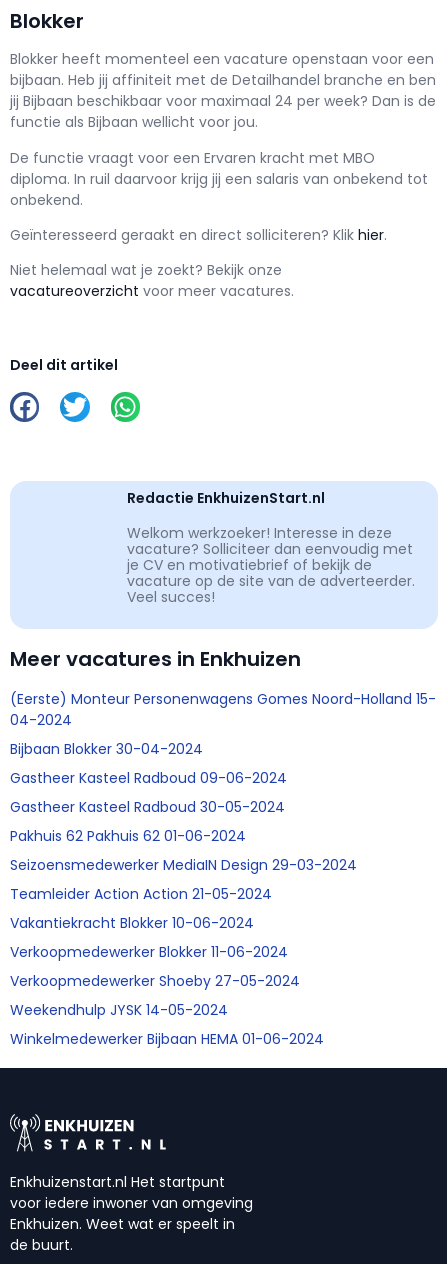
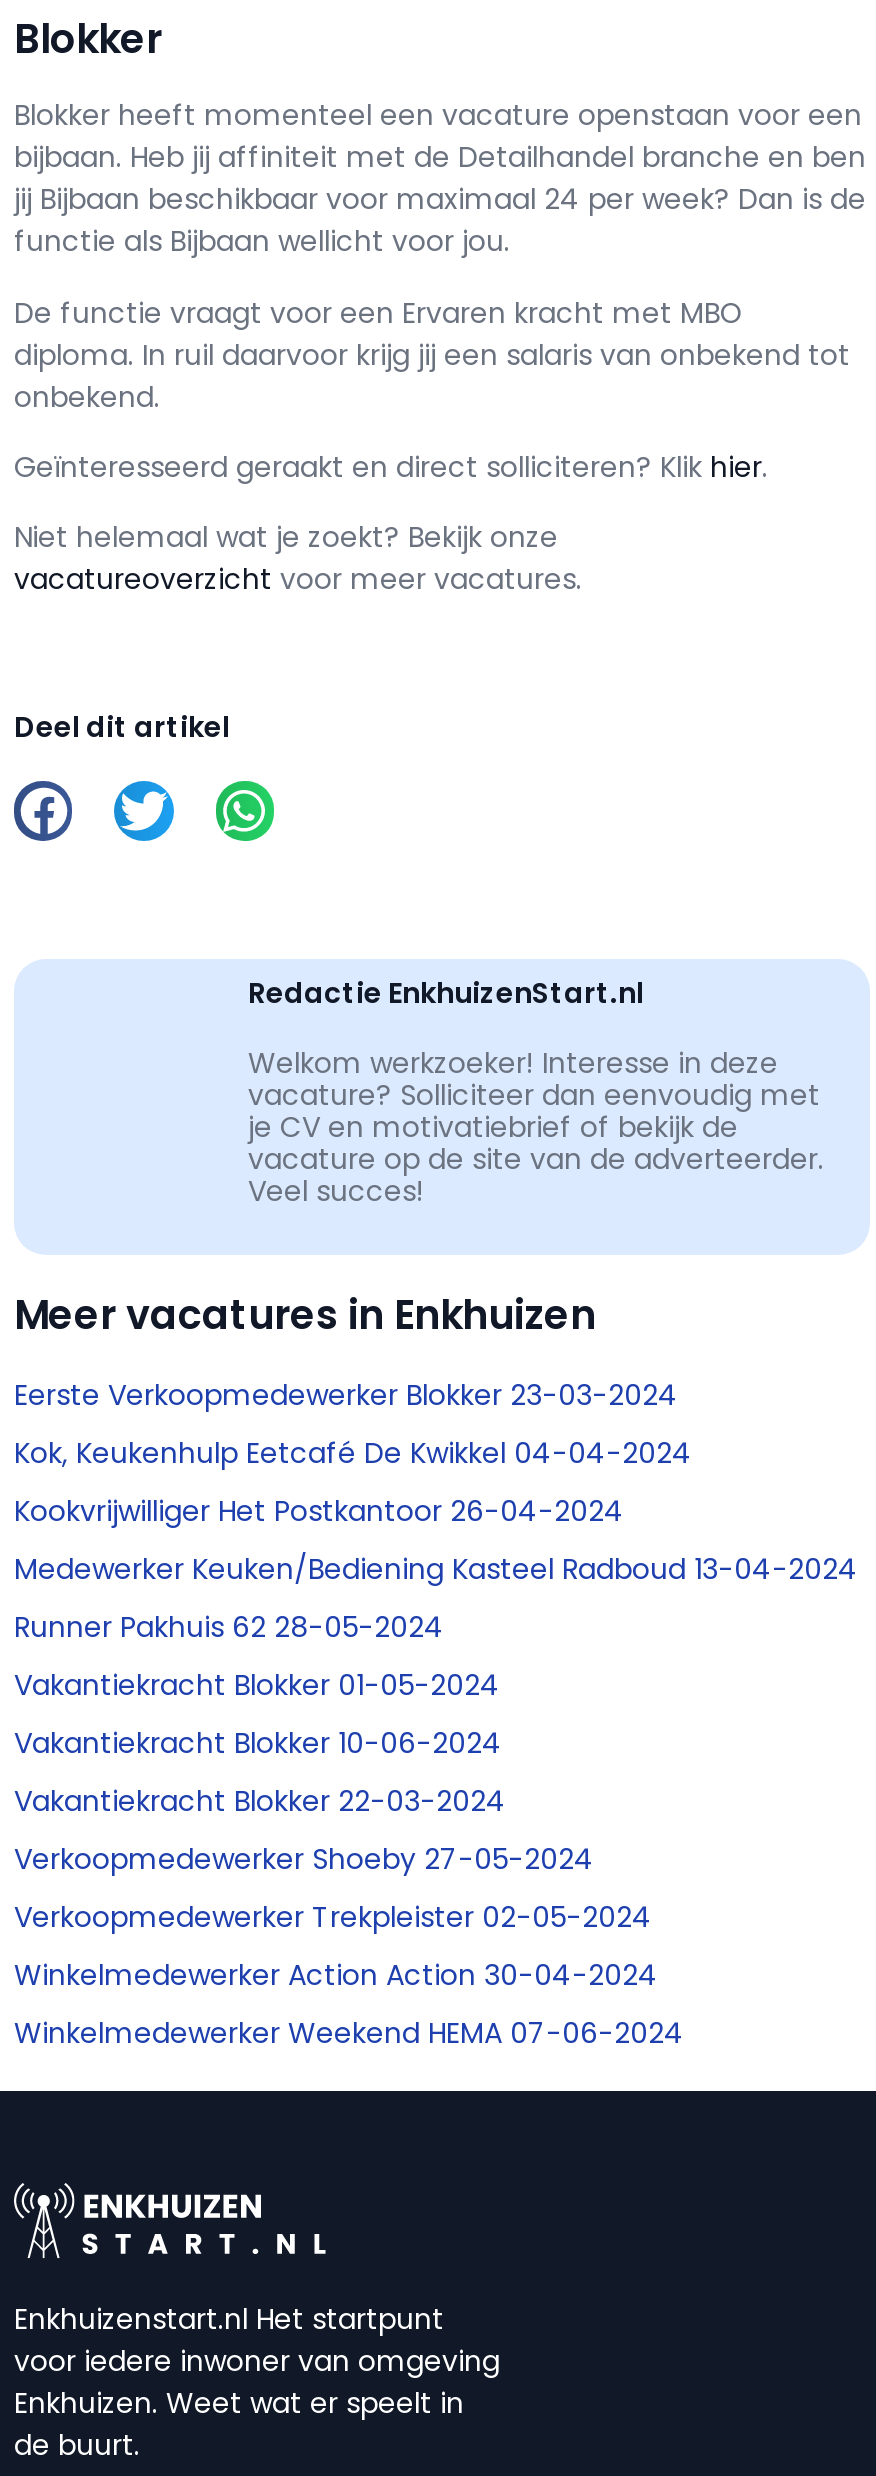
- (Eerste) Monteur Personenwagens Gomes Noord-Holland 15-
- 04-2024
- Bijbaan Blokker 30-04-2024
- Gastheer Kasteel Radboud 09-06-2024
- Gastheer Kasteel Radboud 30-05-2024
- Pakhuis 62 Pakhuis 62 01-06-2024
- Seizoensmedewerker MediaIN Design 29-03-2024
- Teamleider Action Action 21-05-2024
+ Eerste Verkoopmedewerker Blokker 23-03-2024
+ Kok, Keukenhulp Eetcafé De Kwikkel 04-04-2024
+ Kookvrijwilliger Het Postkantoor 26-04-2024
+ Medewerker Keuken/Bediening Kasteel Radboud 13-04-2024
+ Runner Pakhuis 62 28-05-2024
+ Vakantiekracht Blokker 01-05-2024

moved up: Vakantiekracht Blokker 10-06-2024

- Verkoopmedewerker Blokker 11-06-2024
+ Vakantiekracht Blokker 22-03-2024

moved up: Verkoopmedewerker Shoeby 27-05-2024

- Weekendhulp JYSK 14-05-2024
- Winkelmedewerker Bijbaan HEMA 01-06-2024
+ Verkoopmedewerker Trekpleister 02-05-2024
+ Winkelmedewerker Action Action 30-04-2024
+ Winkelmedewerker Weekend HEMA 07-06-2024
